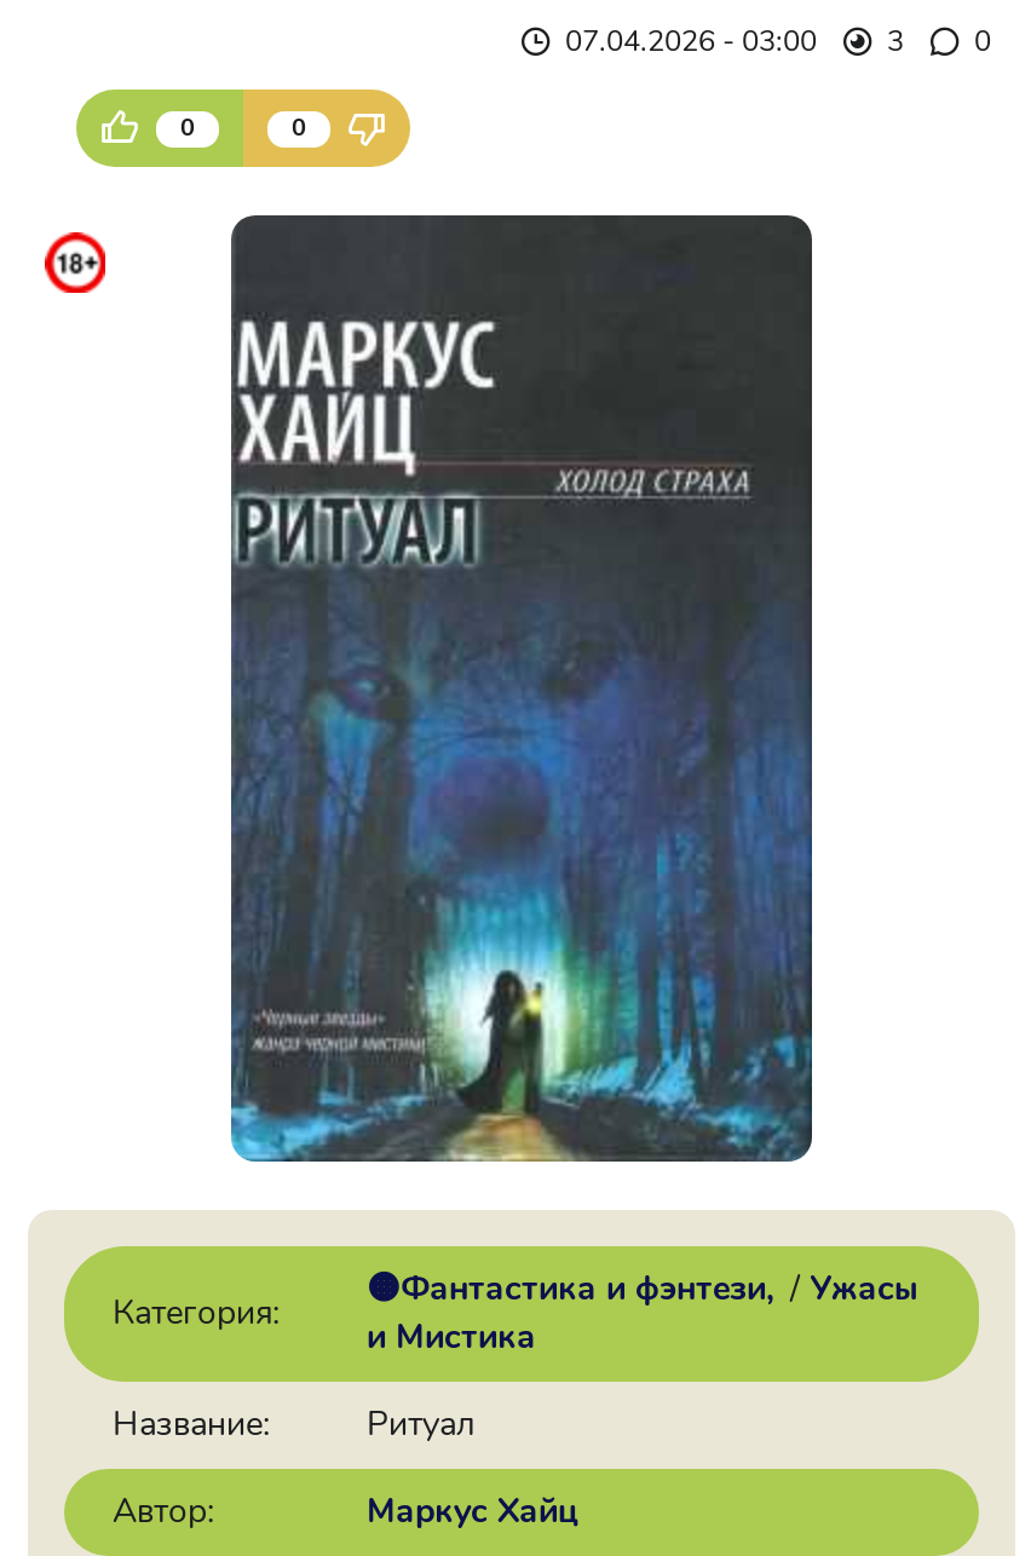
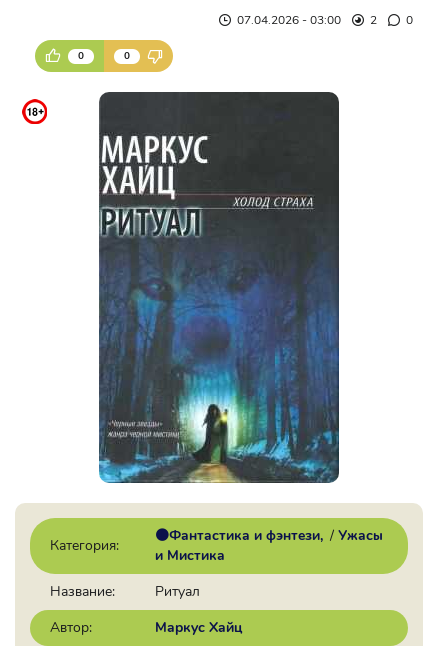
- 07.04.2026 - 03:00 3 0
+ 07.04.2026 - 03:00 2 0
